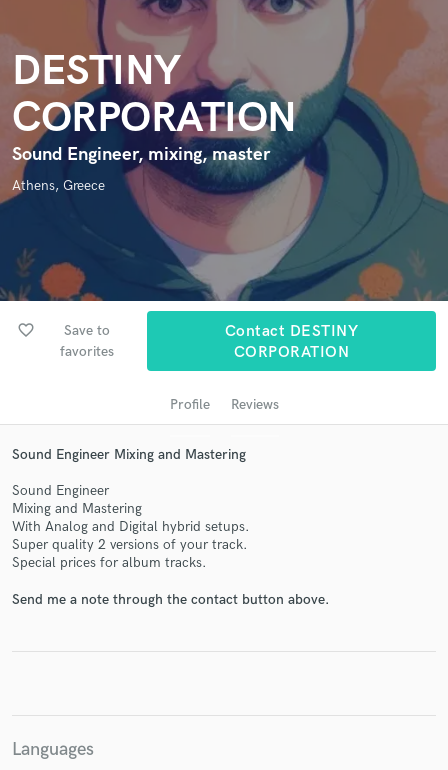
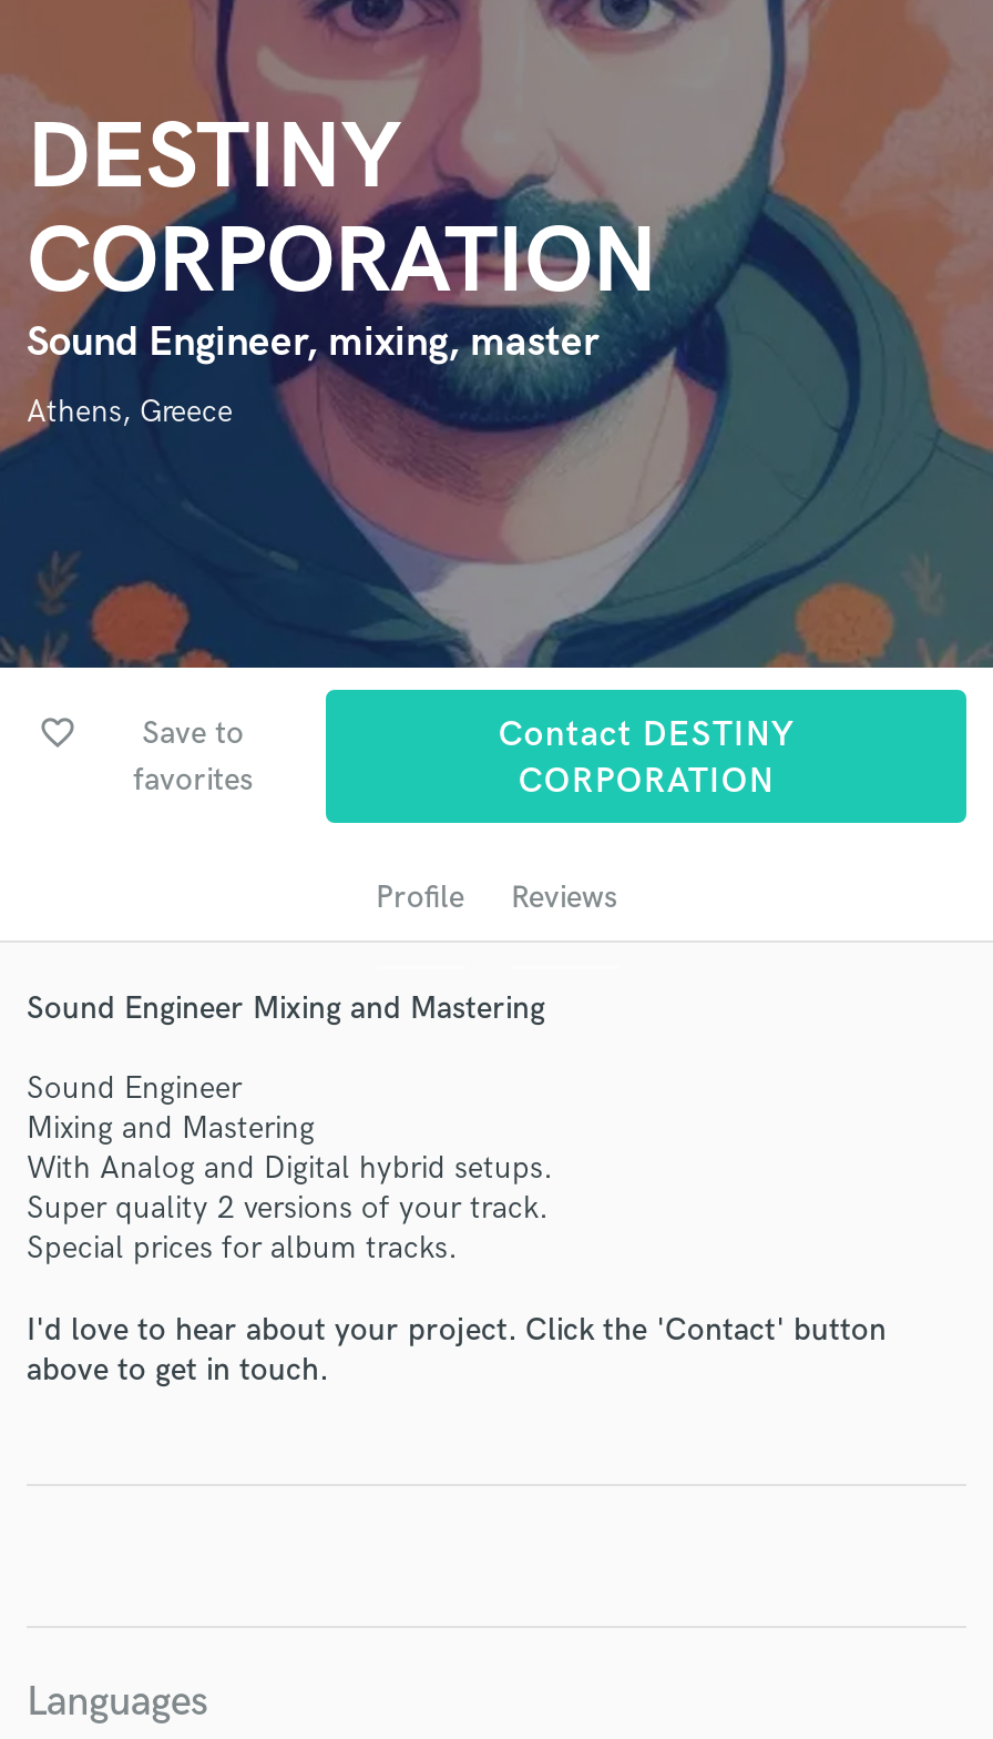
- Send me a note through the contact button above.
+ I'd love to hear about your project. Click the 'Contact' button
+ above to get in touch.
